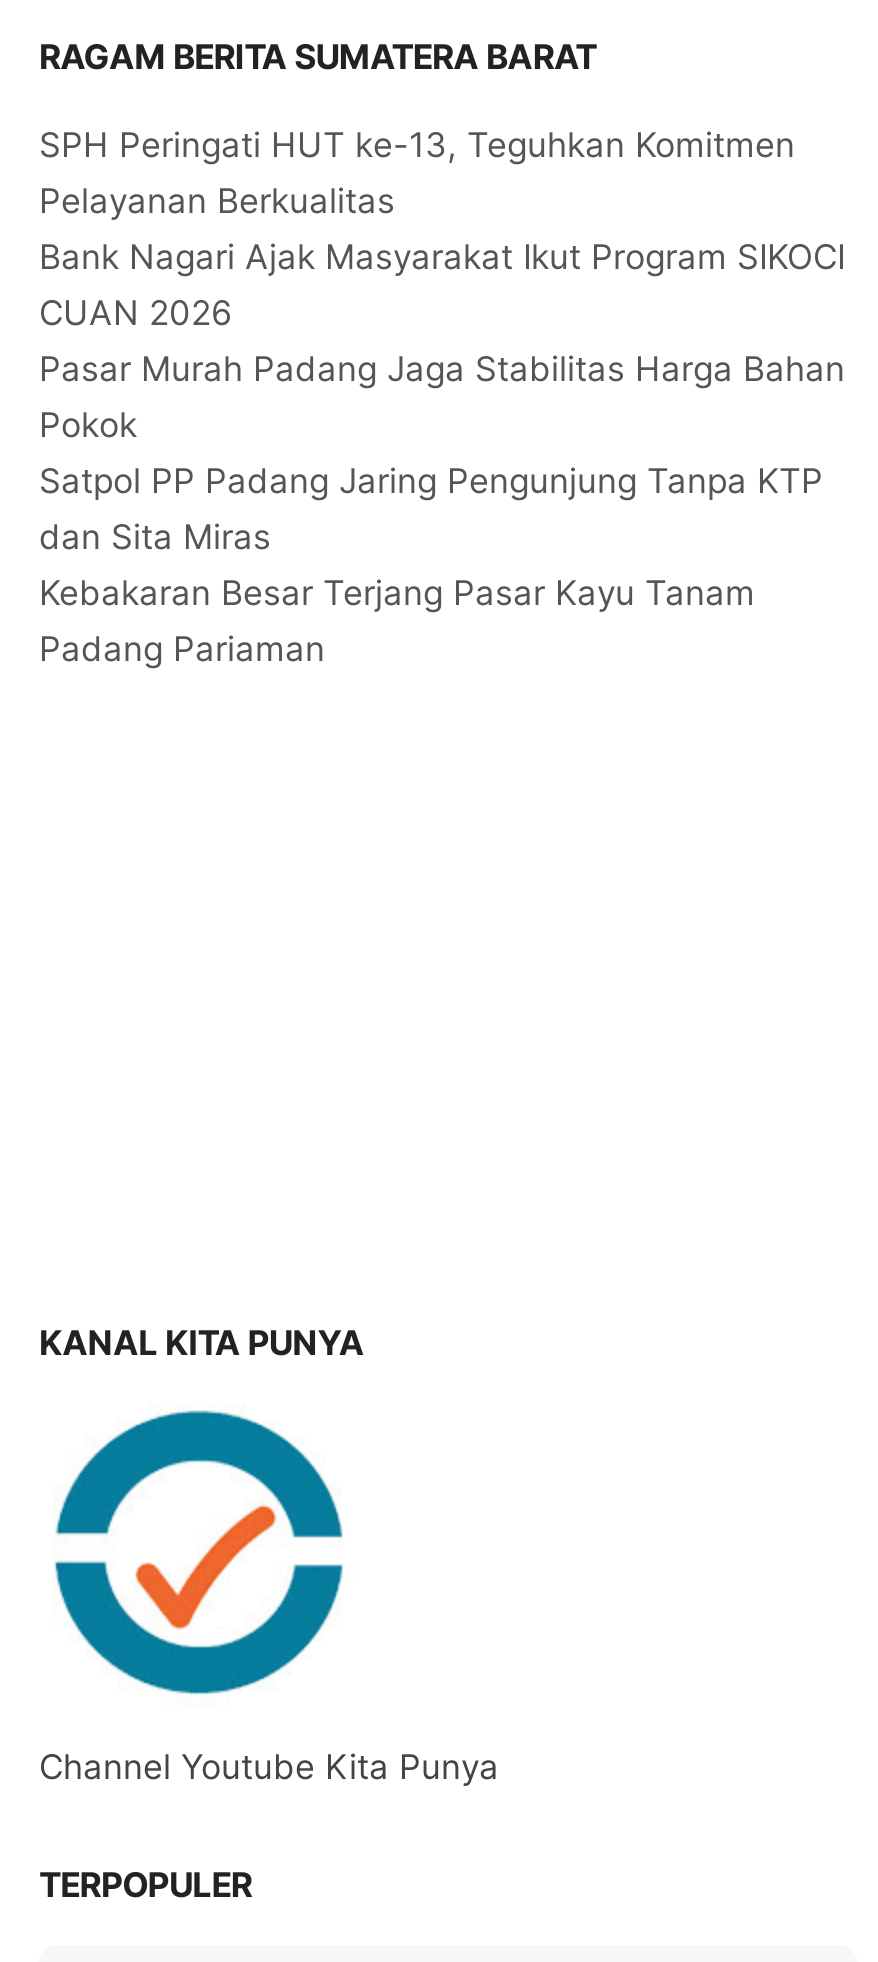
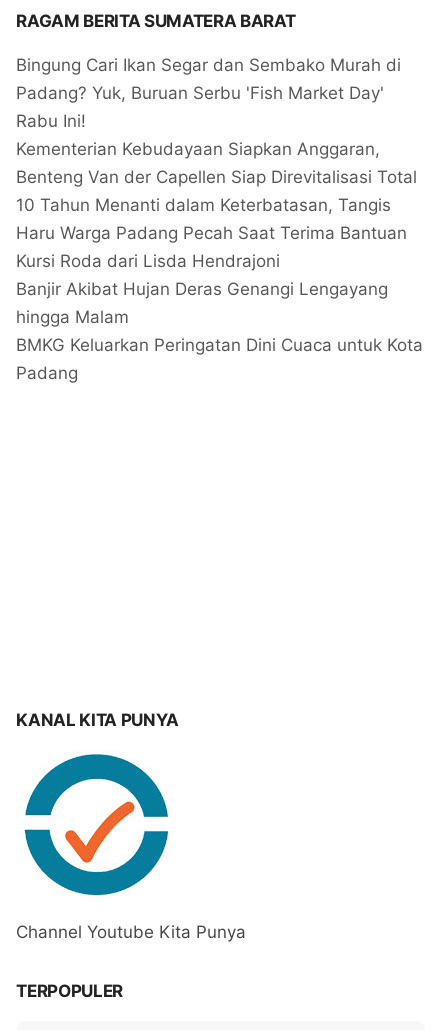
- SPH Peringati HUT ke-13, Teguhkan Komitmen
- Pelayanan Berkualitas
- Bank Nagari Ajak Masyarakat Ikut Program SIKOCI
- CUAN 2026
- Pasar Murah Padang Jaga Stabilitas Harga Bahan
- Pokok
- Satpol PP Padang Jaring Pengunjung Tanpa KTP
- dan Sita Miras
- Kebakaran Besar Terjang Pasar Kayu Tanam
- Padang Pariaman
+ Bingung Cari Ikan Segar dan Sembako Murah di
+ Padang? Yuk, Buruan Serbu 'Fish Market Day'
+ Rabu Ini!
+ Kementerian Kebudayaan Siapkan Anggaran,
+ Benteng Van der Capellen Siap Direvitalisasi Total
+ 10 Tahun Menanti dalam Keterbatasan, Tangis
+ Haru Warga Padang Pecah Saat Terima Bantuan
+ Kursi Roda dari Lisda Hendrajoni
+ Banjir Akibat Hujan Deras Genangi Lengayang
+ hingga Malam
+ BMKG Keluarkan Peringatan Dini Cuaca untuk Kota
+ Padang
